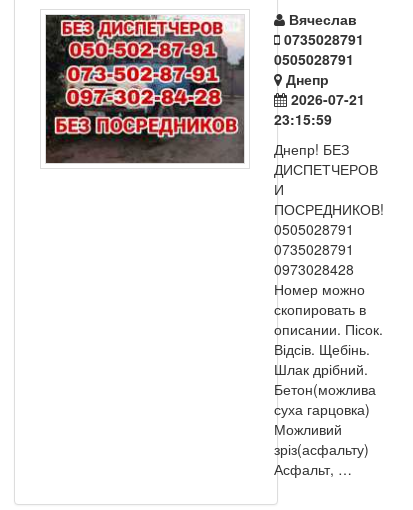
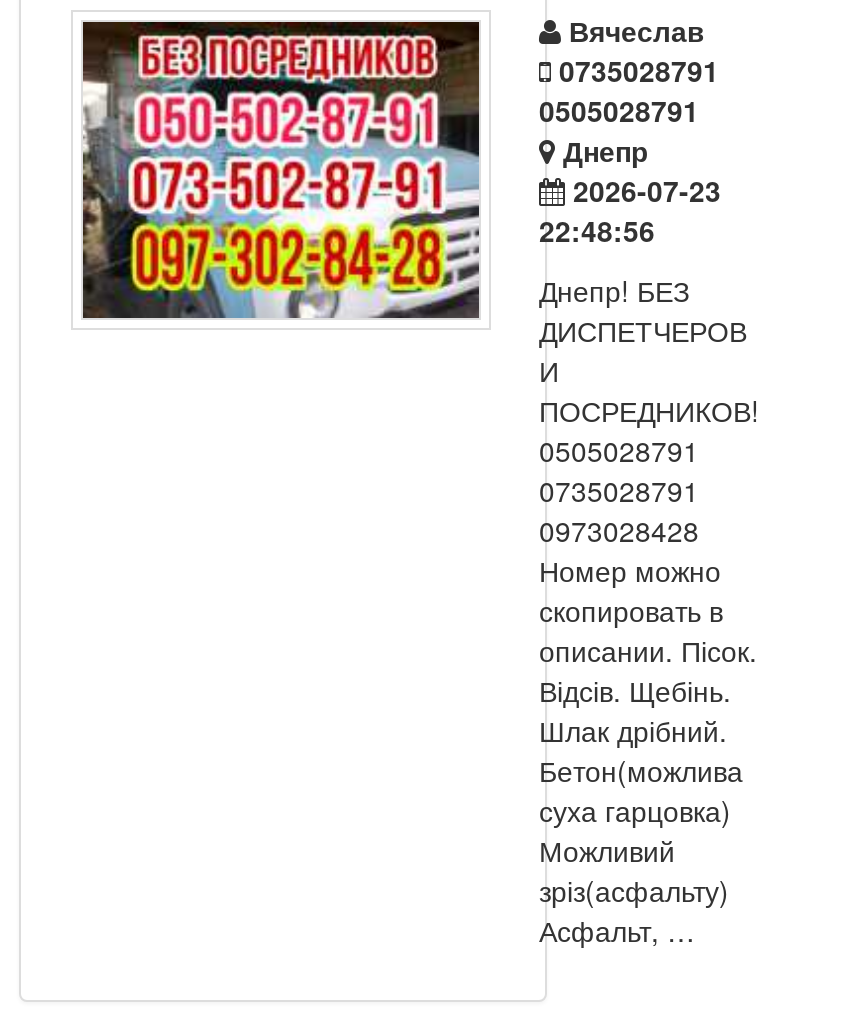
- [image]
- 23:15:59
+ [image]
+ 22:48:56

- 2026-07-21
+ 2026-07-23
